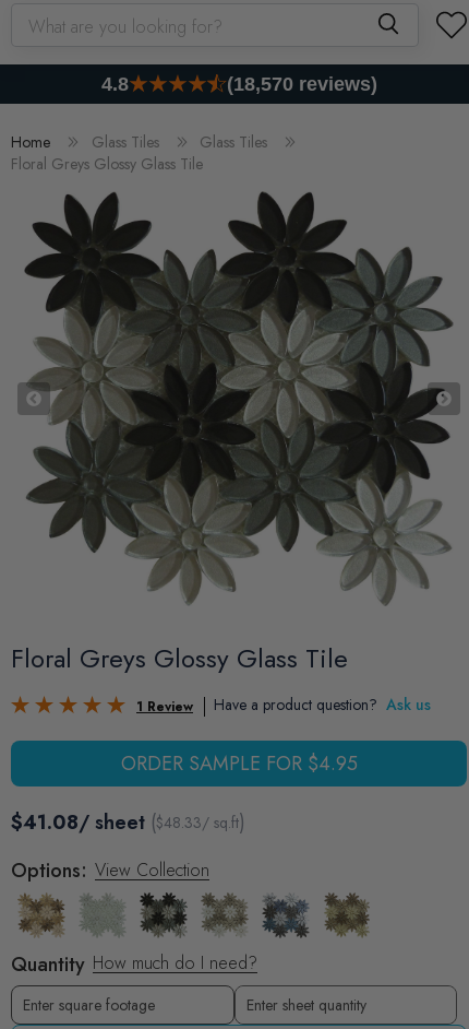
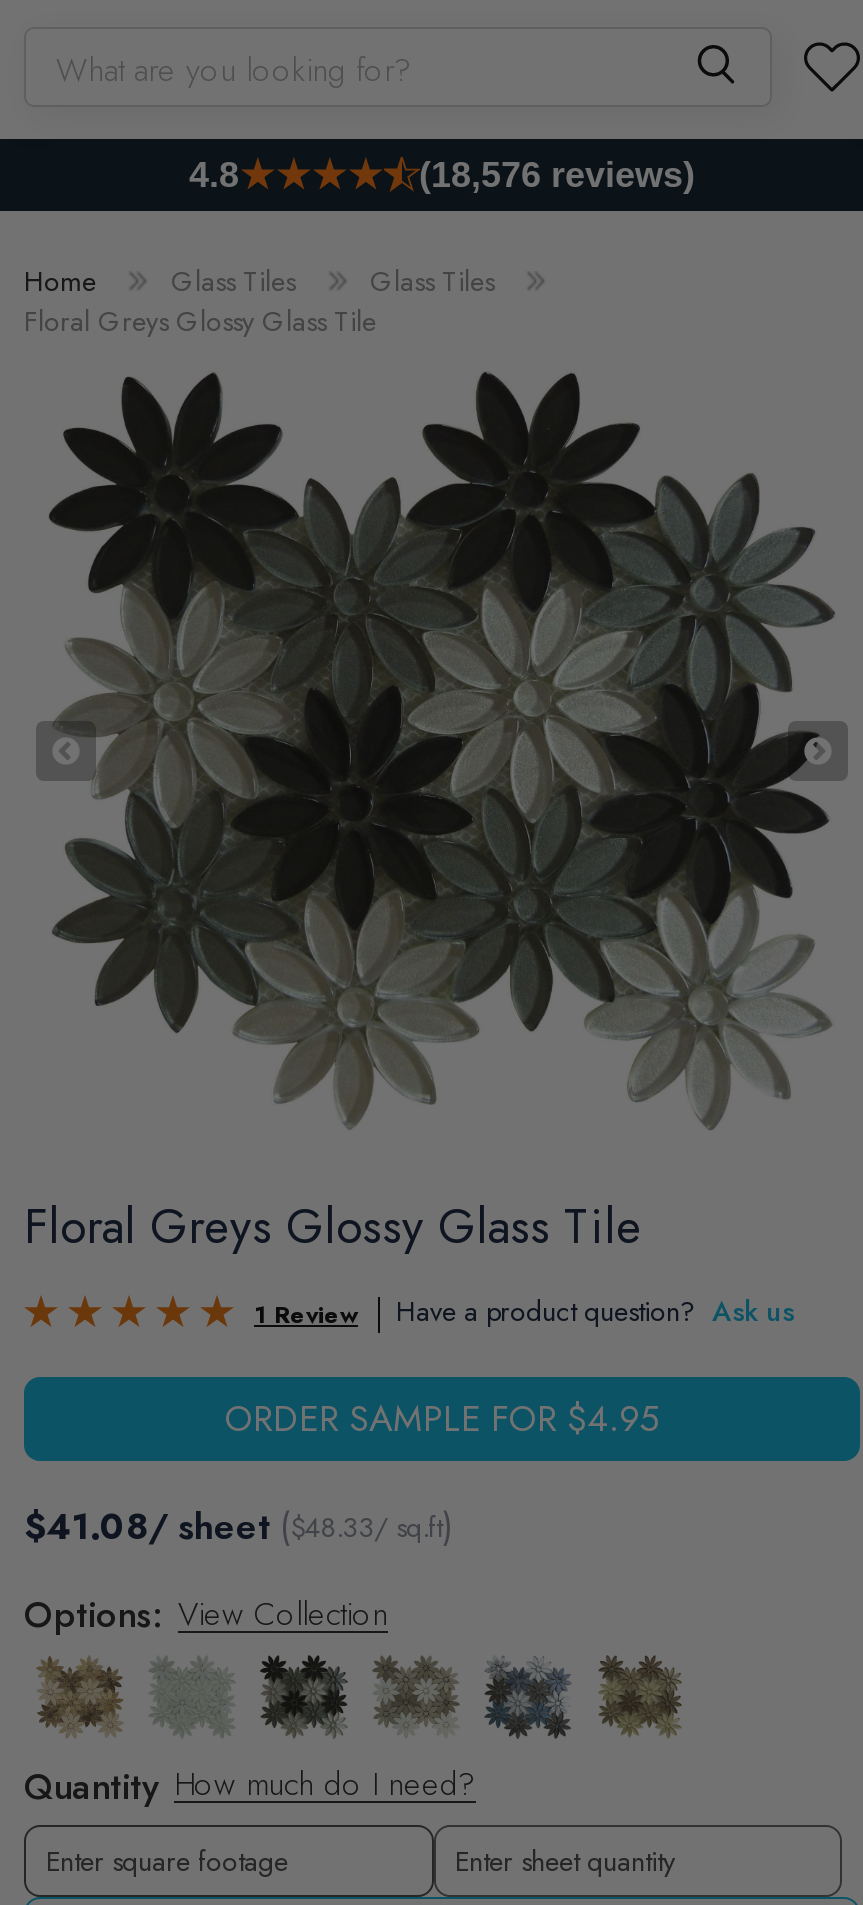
- (18,570 reviews)
+ (18,576 reviews)
